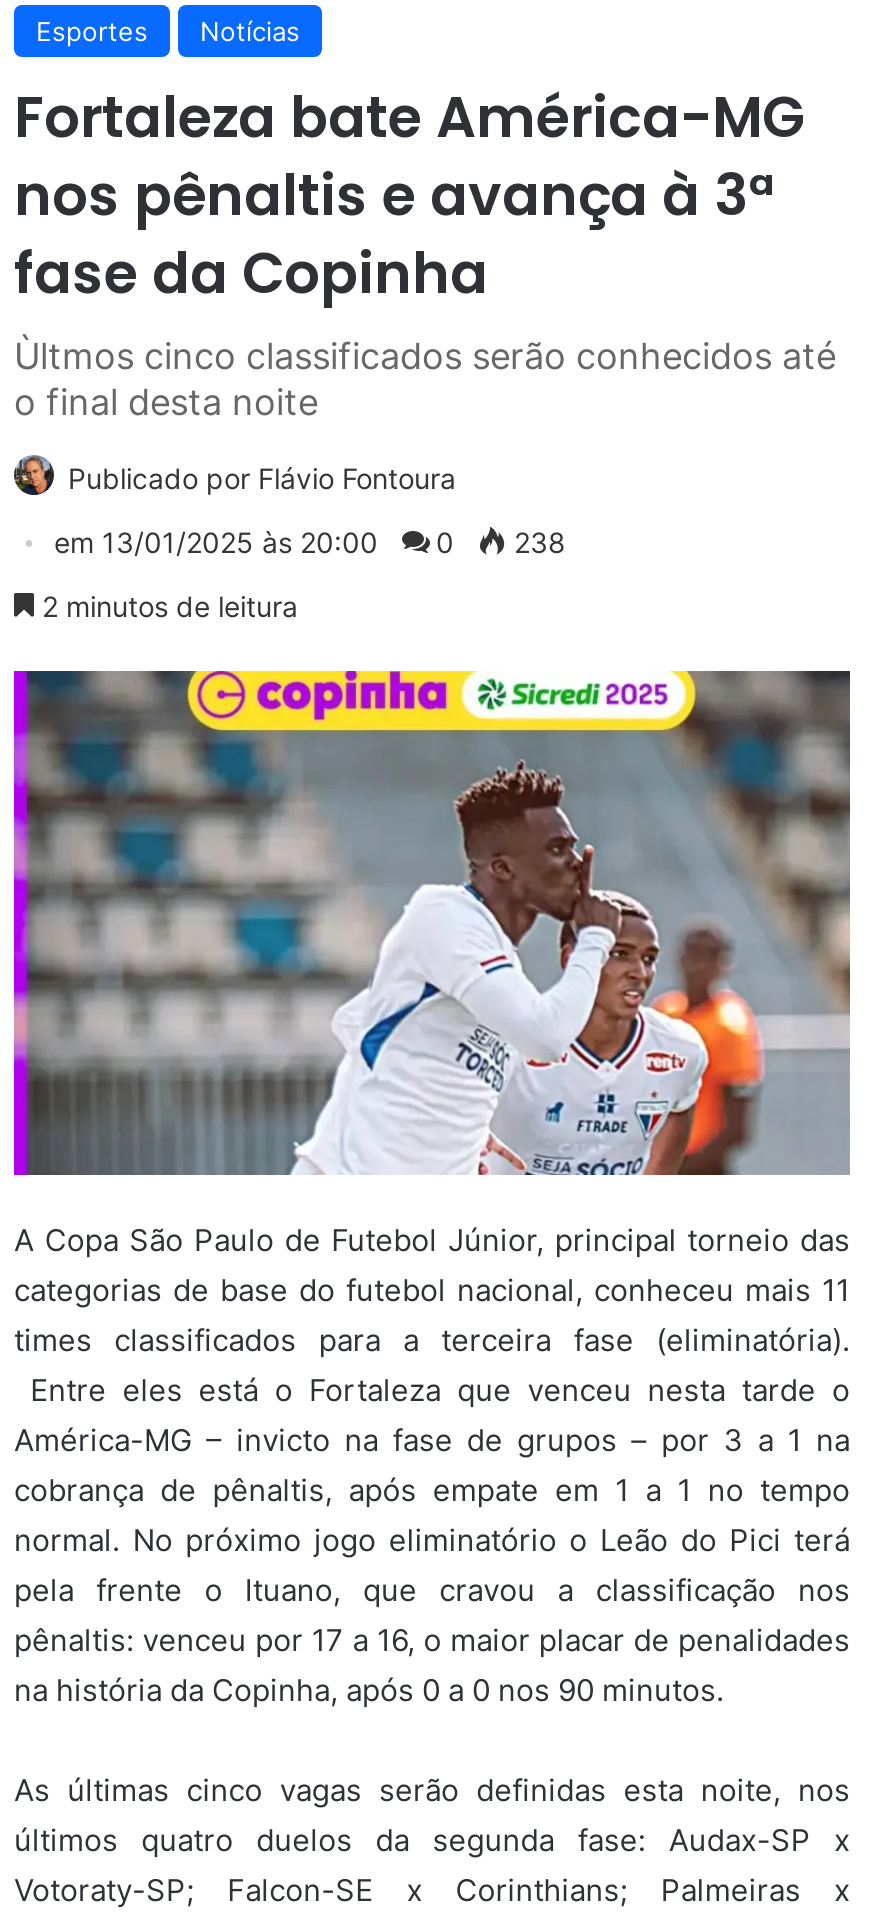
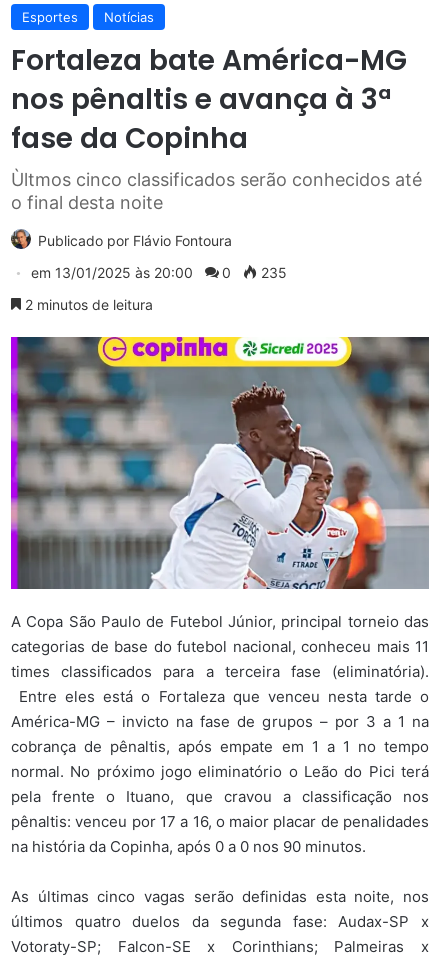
- em 13/01/2025 às 20:00 0 238
+ em 13/01/2025 às 20:00 0 235
